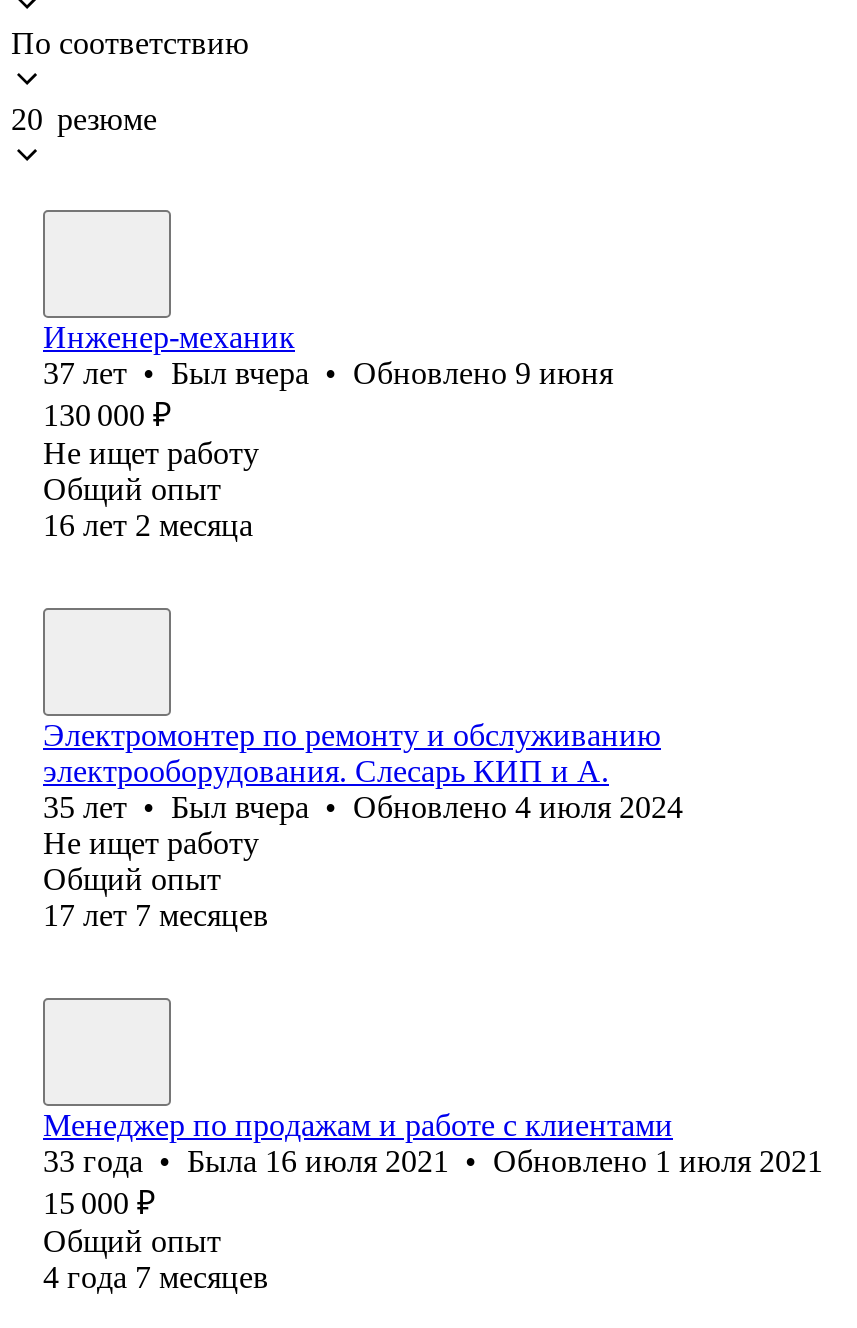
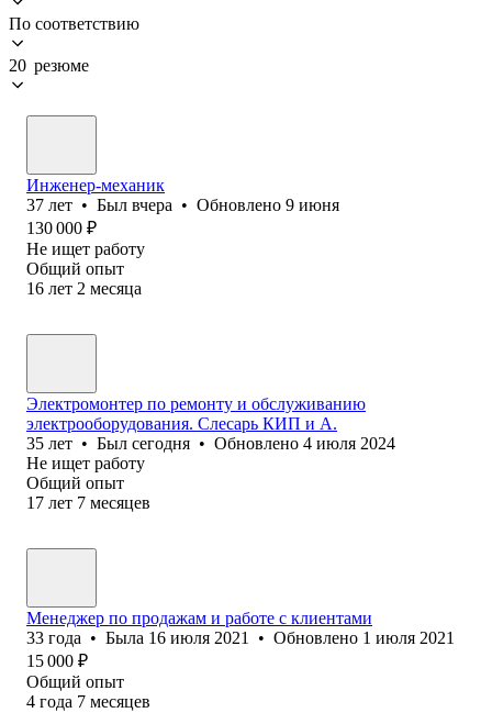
- 35 лет • Был вчера • Обновлено 4 июля 2024
+ 35 лет • Был сегодня • Обновлено 4 июля 2024
